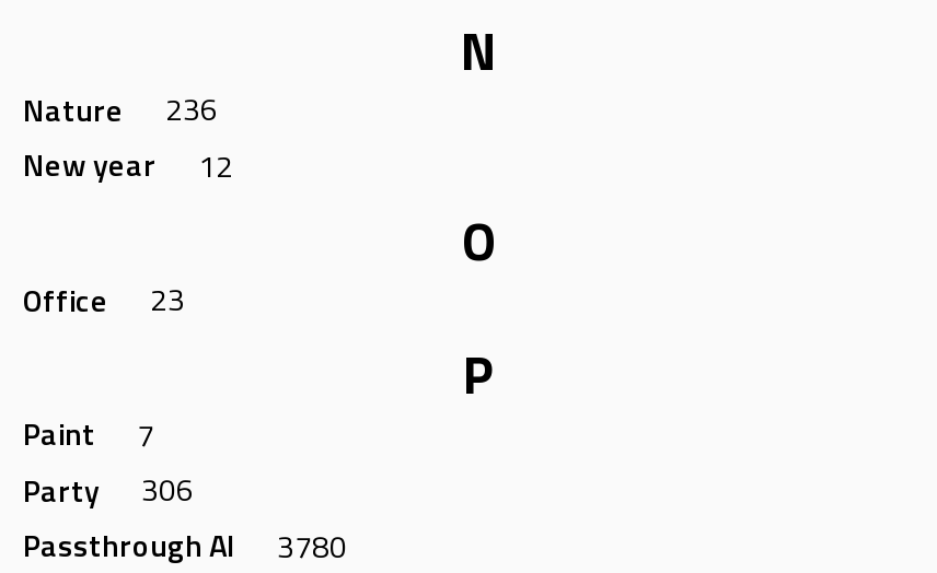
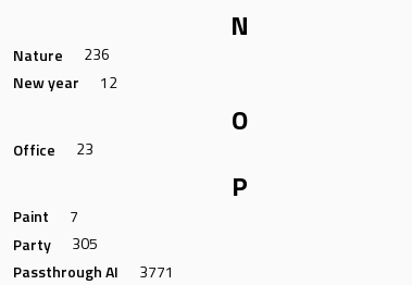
- Party 306
+ Party 305

- Passthrough AI 3780
+ Passthrough AI 3771
